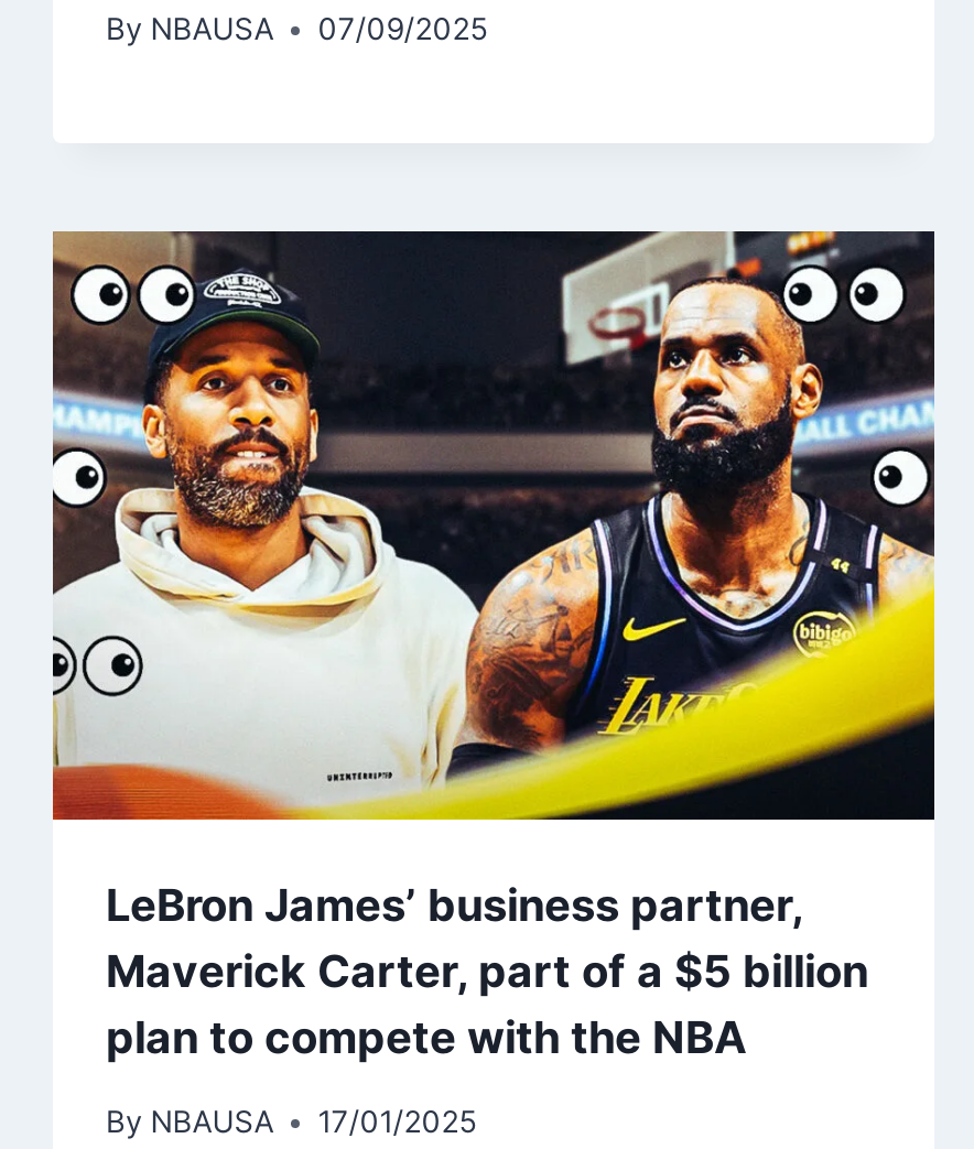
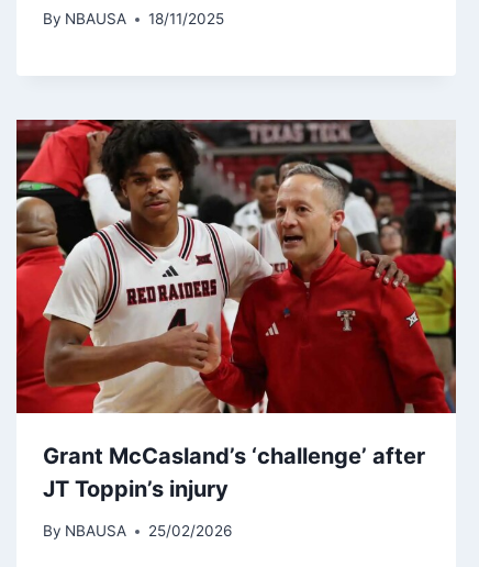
- By NBAUSA 07/09/2025
+ By NBAUSA 18/11/2025

- [image]
- LeBron James’ business partner,
- Maverick Carter, part of a $5 billion
- plan to compete with the NBA
+ [image]
+ Grant McCasland’s ‘challenge’ after
+ JT Toppin’s injury

- By NBAUSA 17/01/2025
+ By NBAUSA 25/02/2026
